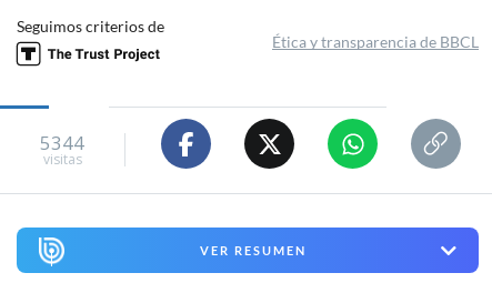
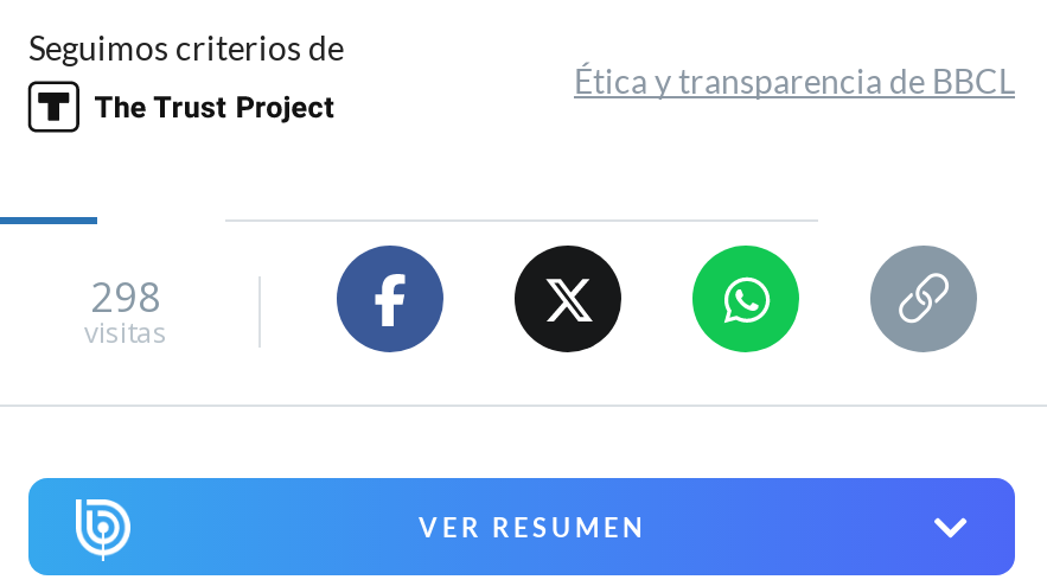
- 5344
+ 298
